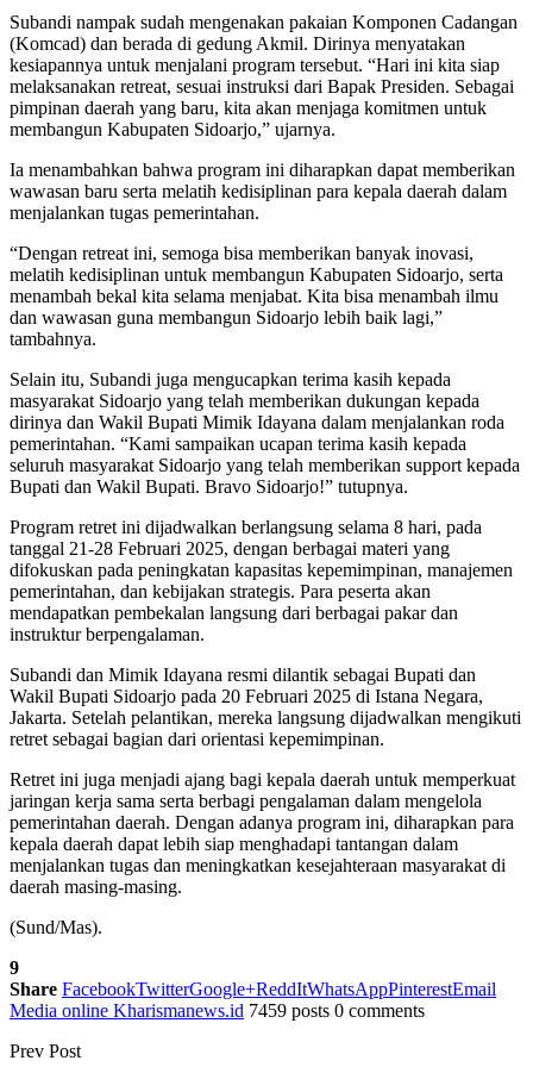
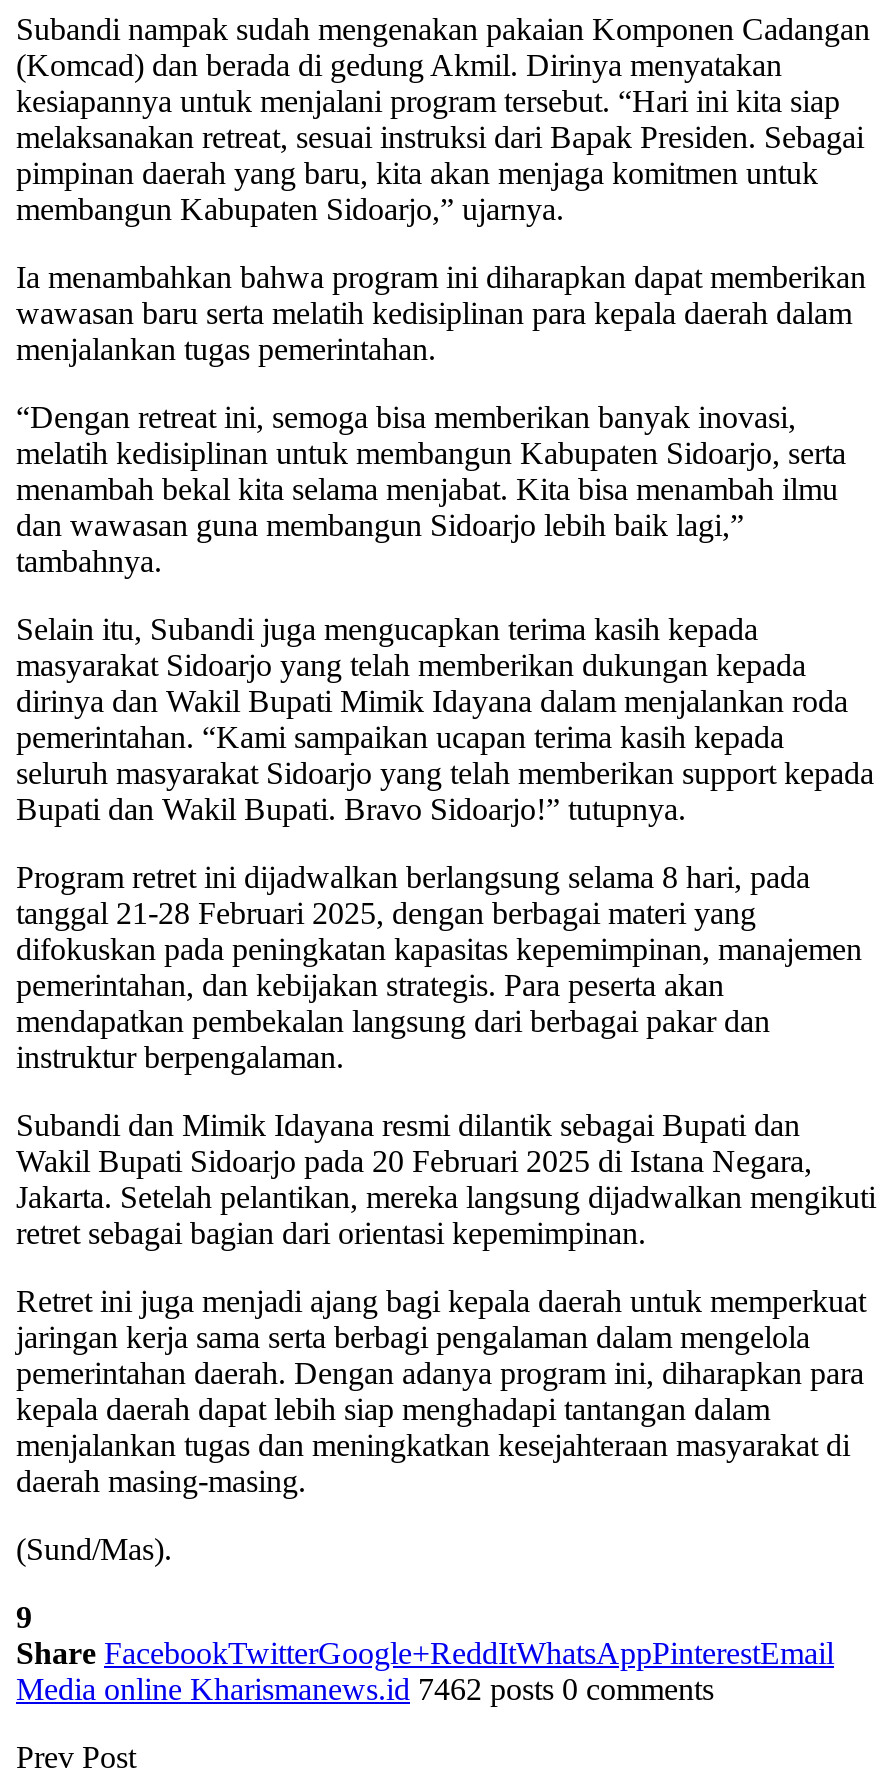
- Media online Kharismanews.id 7459 posts 0 comments
+ Media online Kharismanews.id 7462 posts 0 comments
